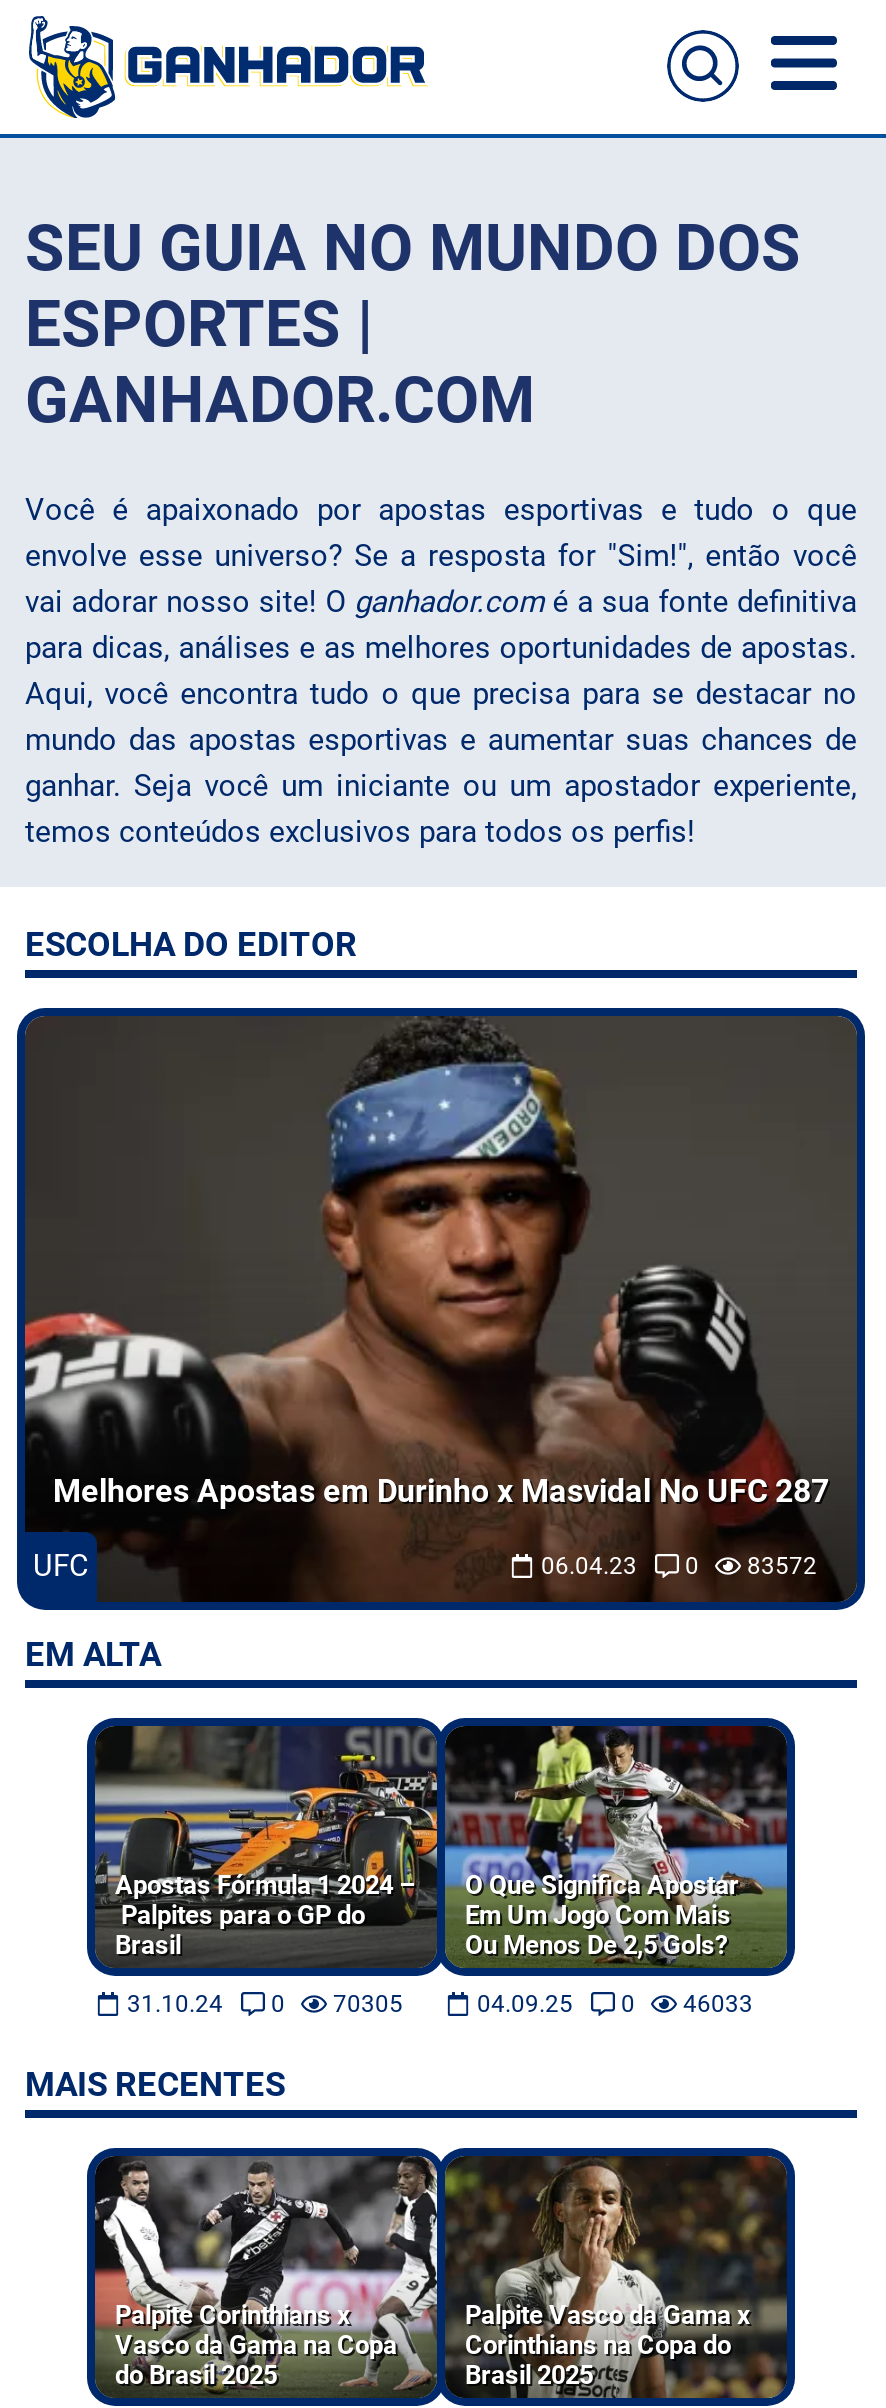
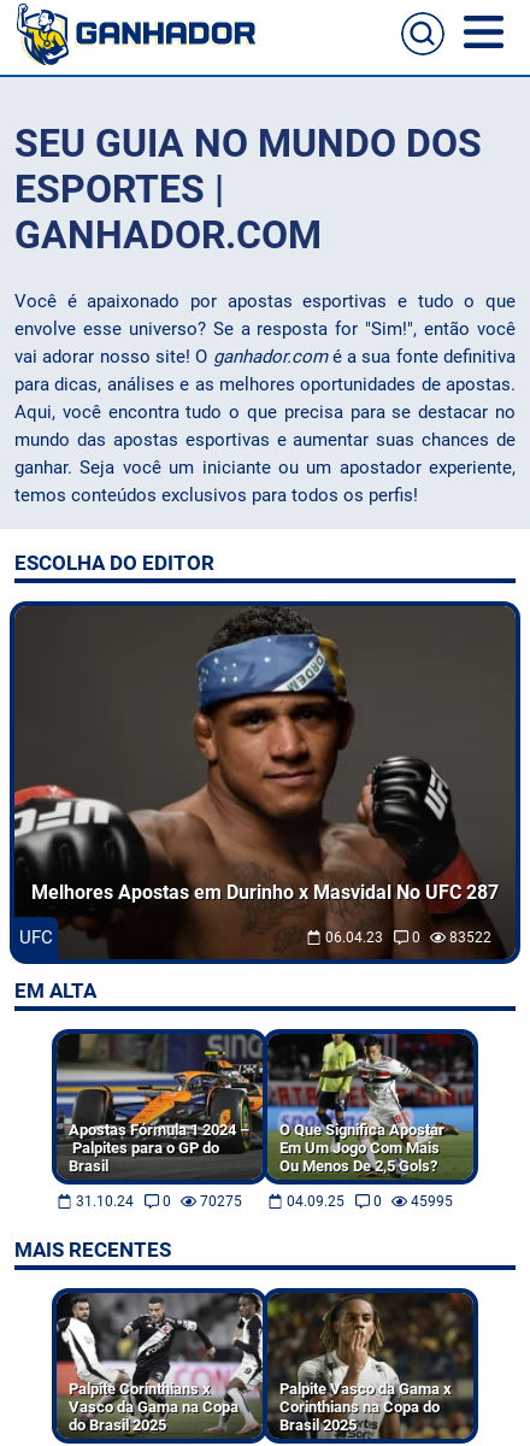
- 06.04.23 0 83572
+ 06.04.23 0 83522

- 31.10.24 0 70305
+ 31.10.24 0 70275

- 04.09.25 0 46033
+ 04.09.25 0 45995
